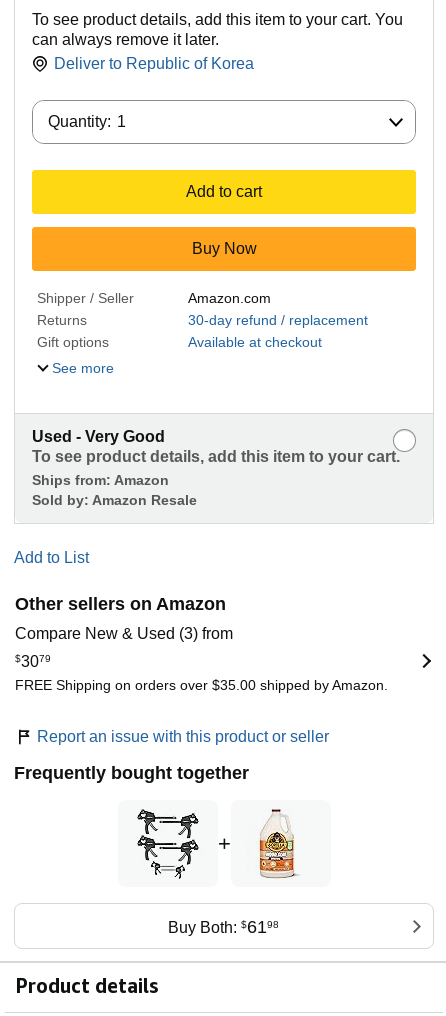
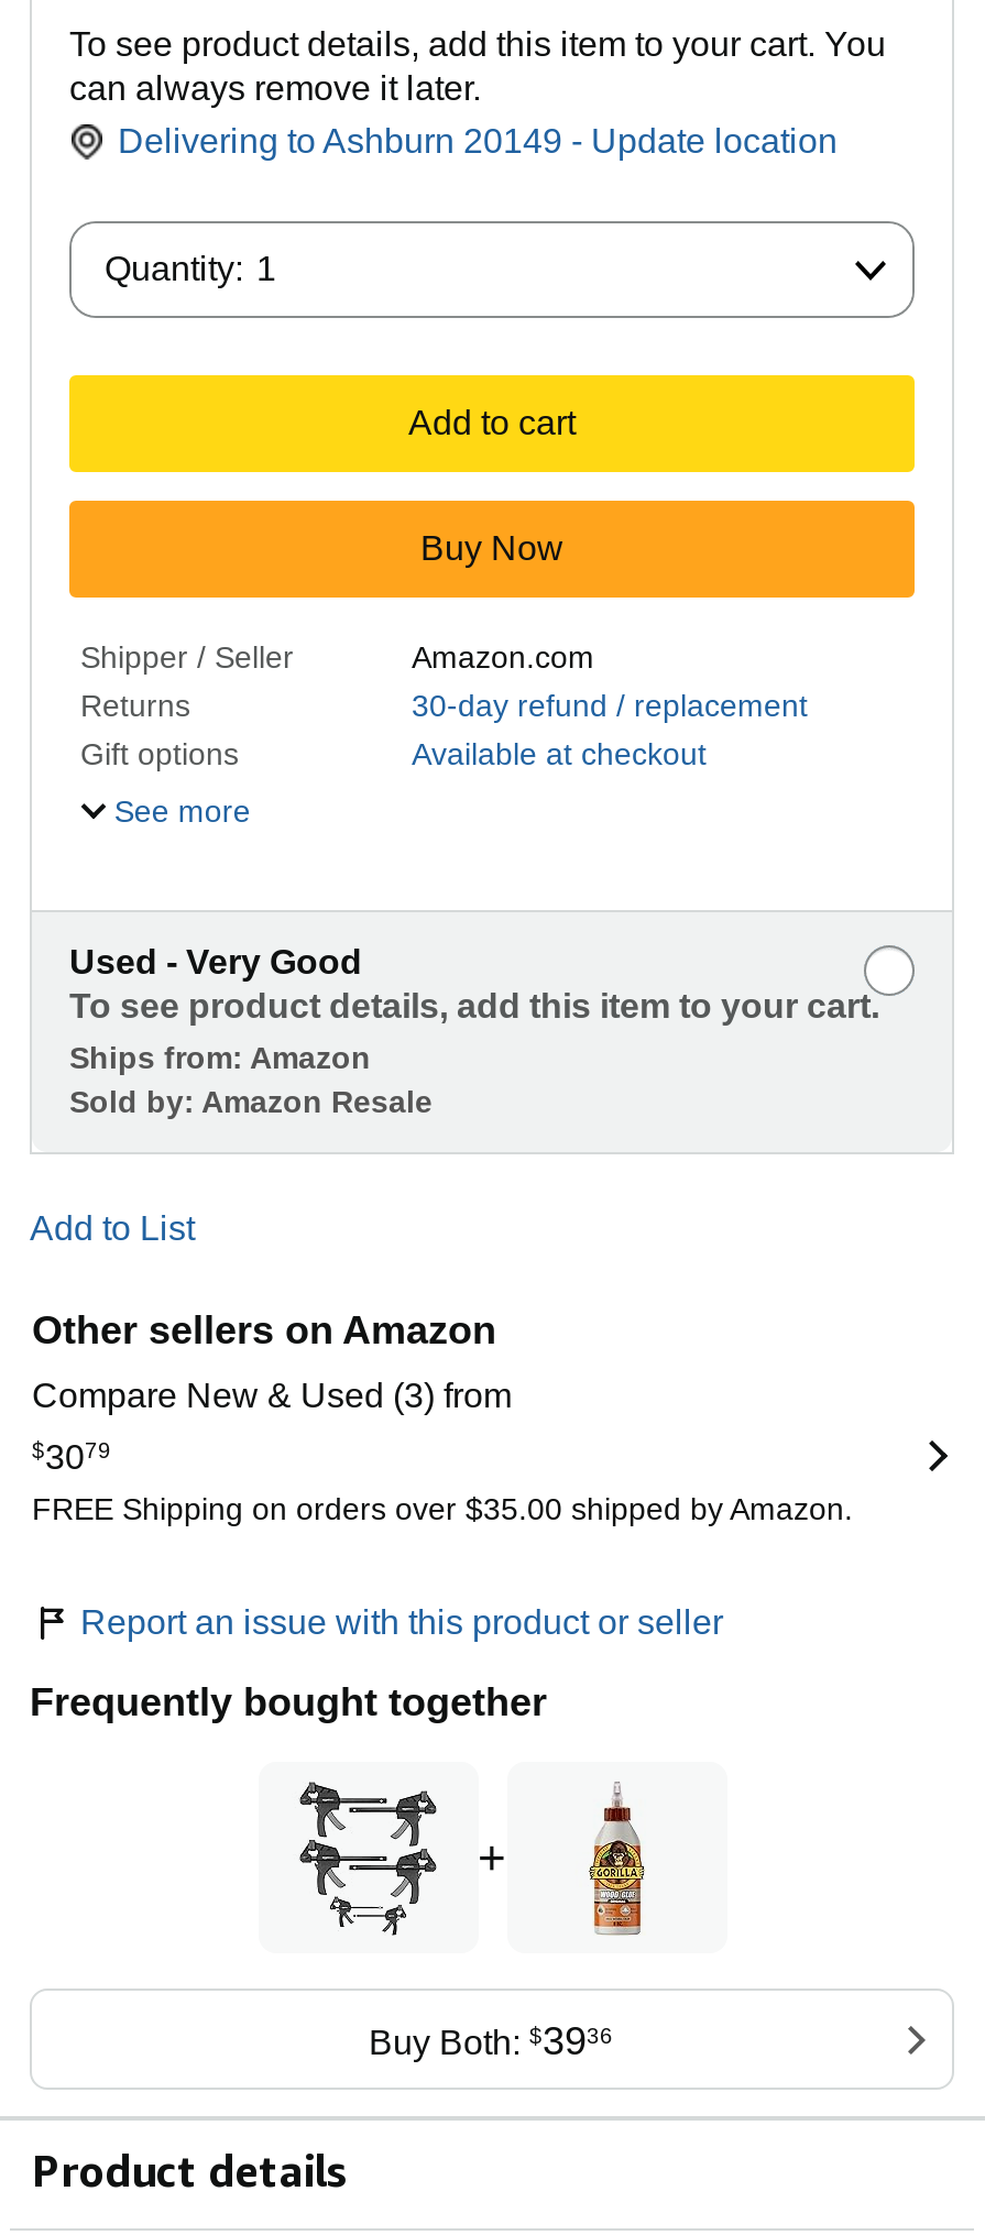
- Deliver to Republic of Korea
+ Delivering to Ashburn 20149 - Update location

- [image]
- Buy Both: $6198
+ [image]
+ Buy Both: $3936
